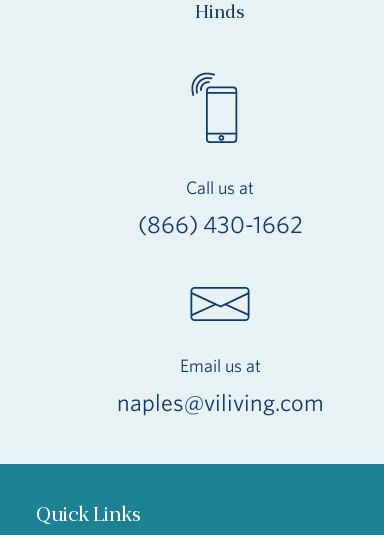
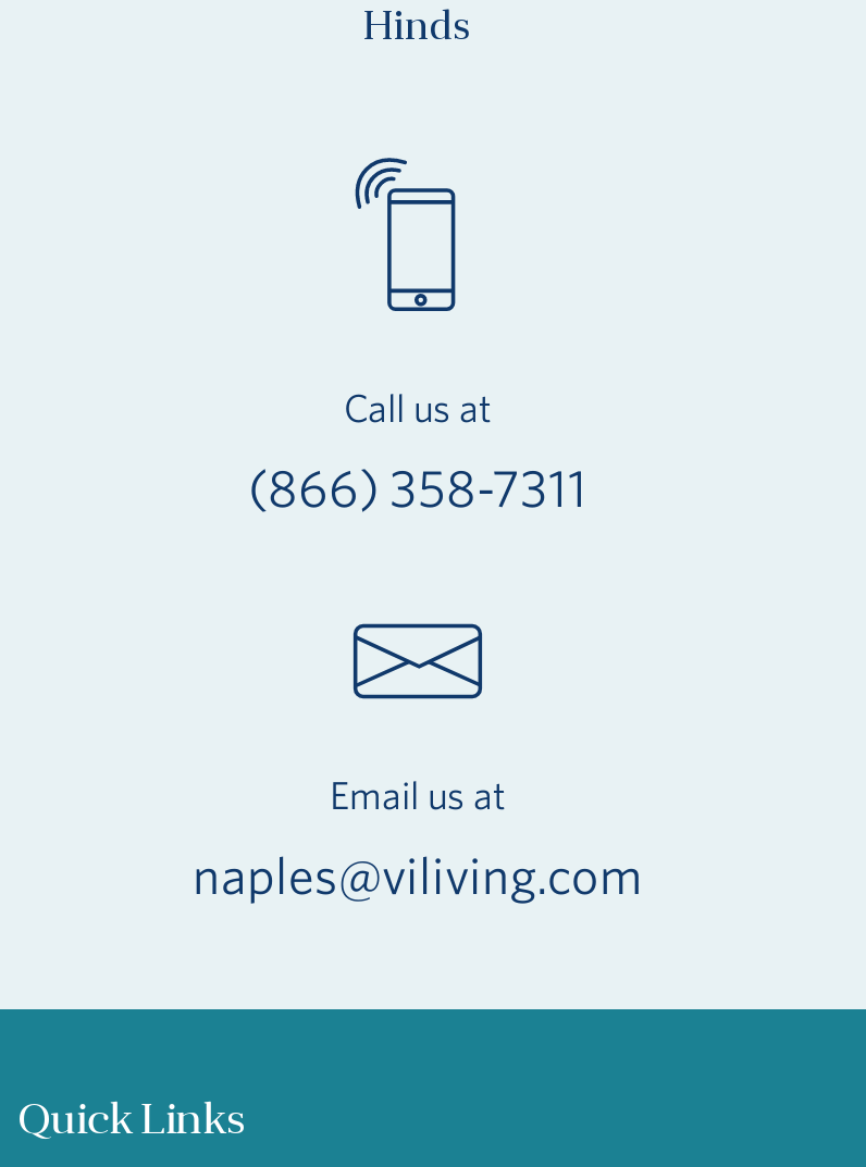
- (866) 430-1662
+ (866) 358-7311
